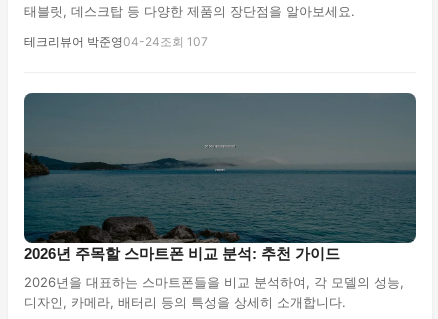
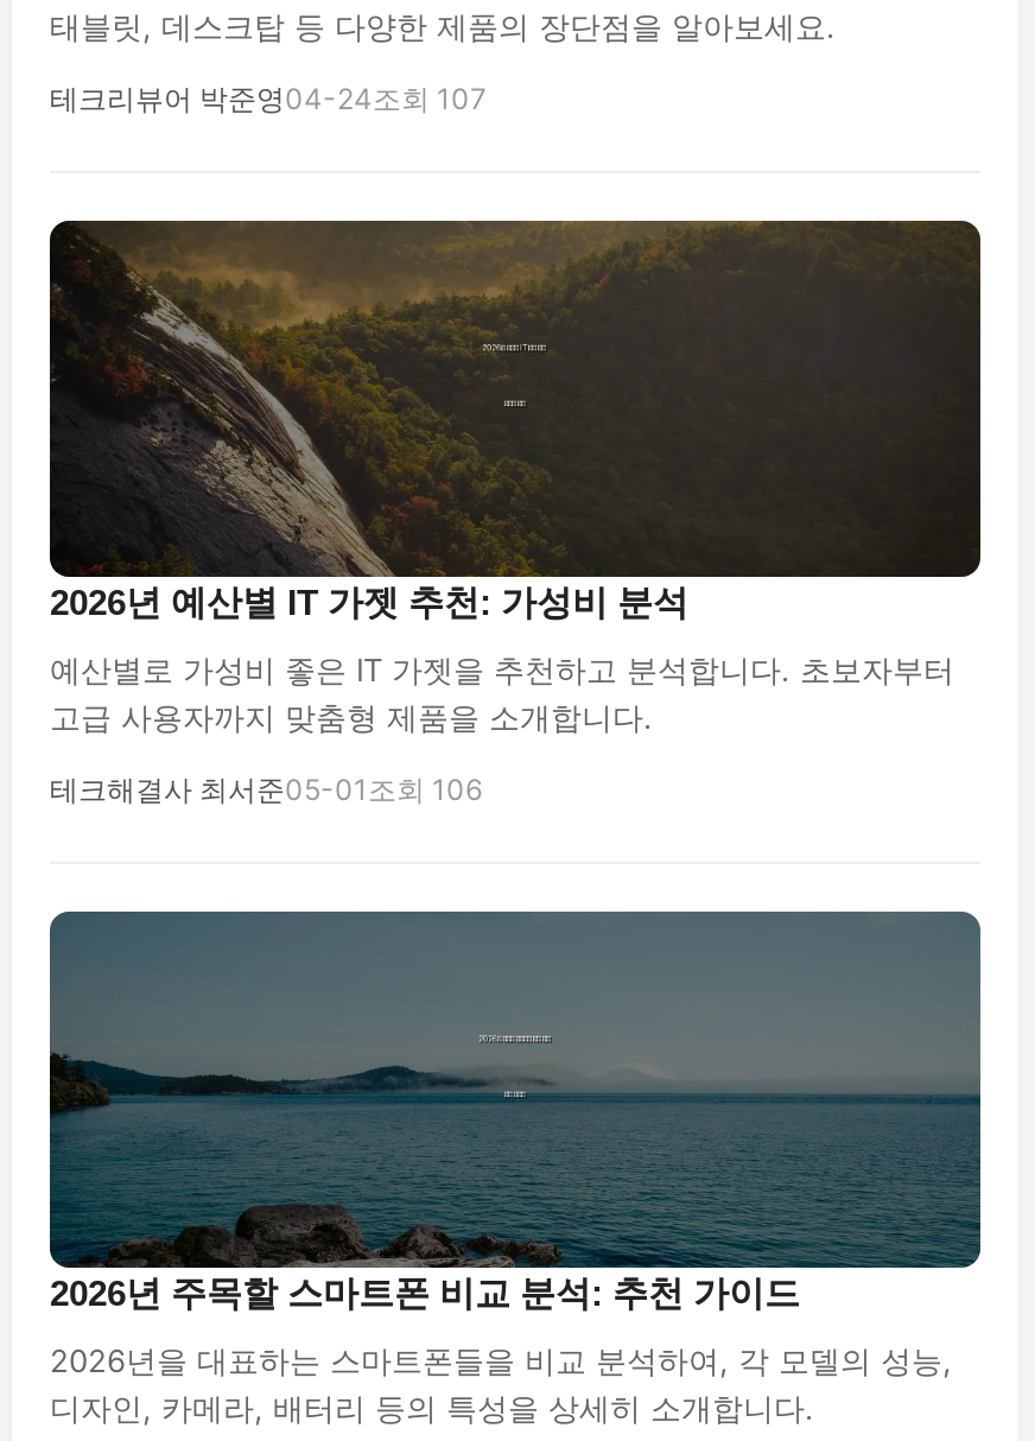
+ [image]
+ 2026년 예산별 IT 가젯 추천: 가성비 분석
+ 예산별로 가성비 좋은 IT 가젯을 추천하고 분석합니다. 초보자부터
+ 고급 사용자까지 맞춤형 제품을 소개합니다.
+ 테크해결사 최서준05-01 조회 106
